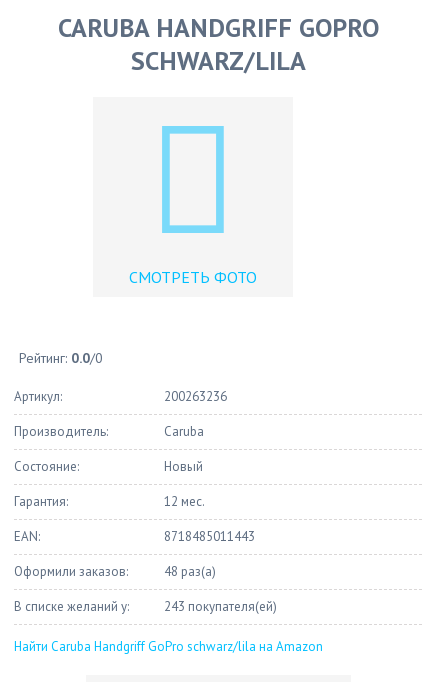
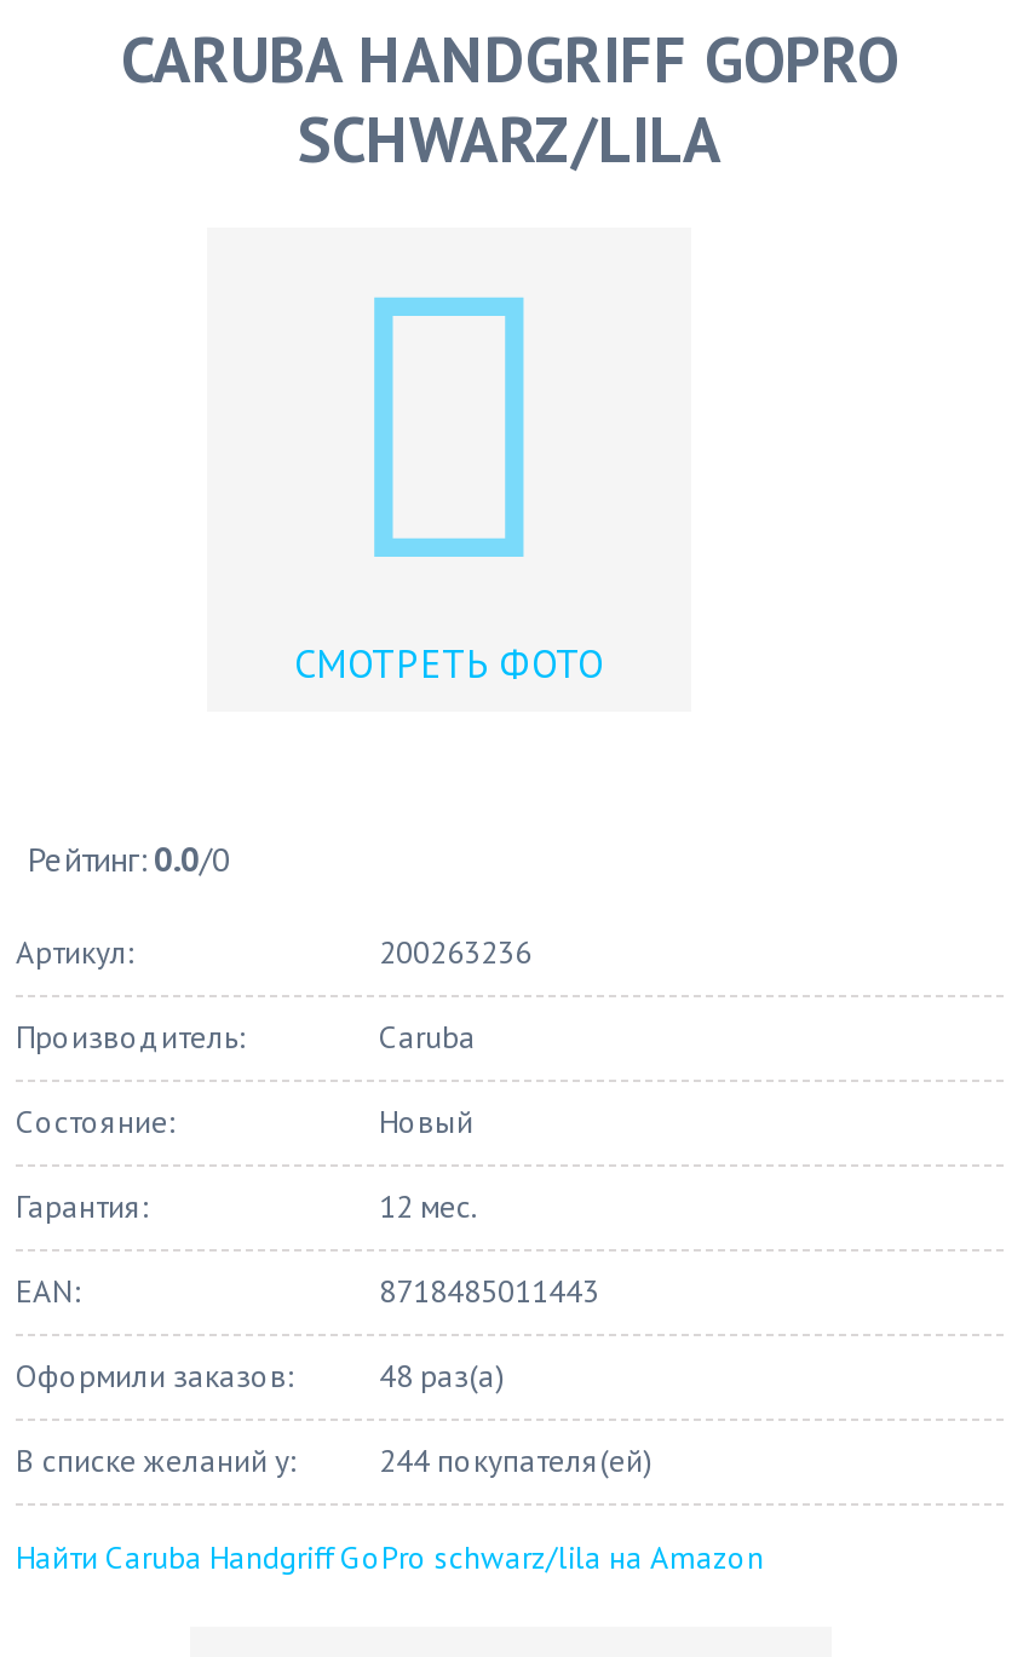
- 243 покупателя(ей)
+ 244 покупателя(ей)
